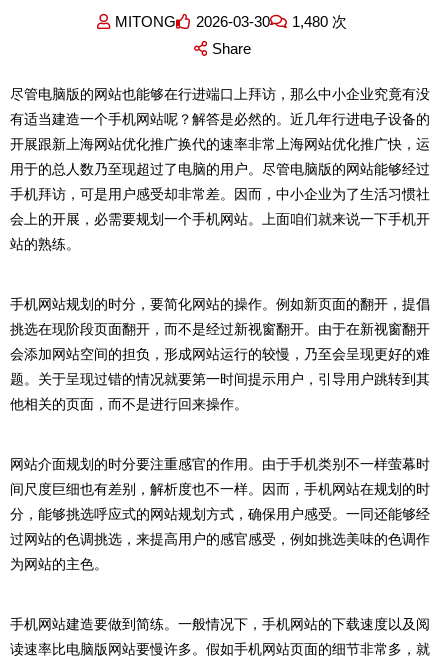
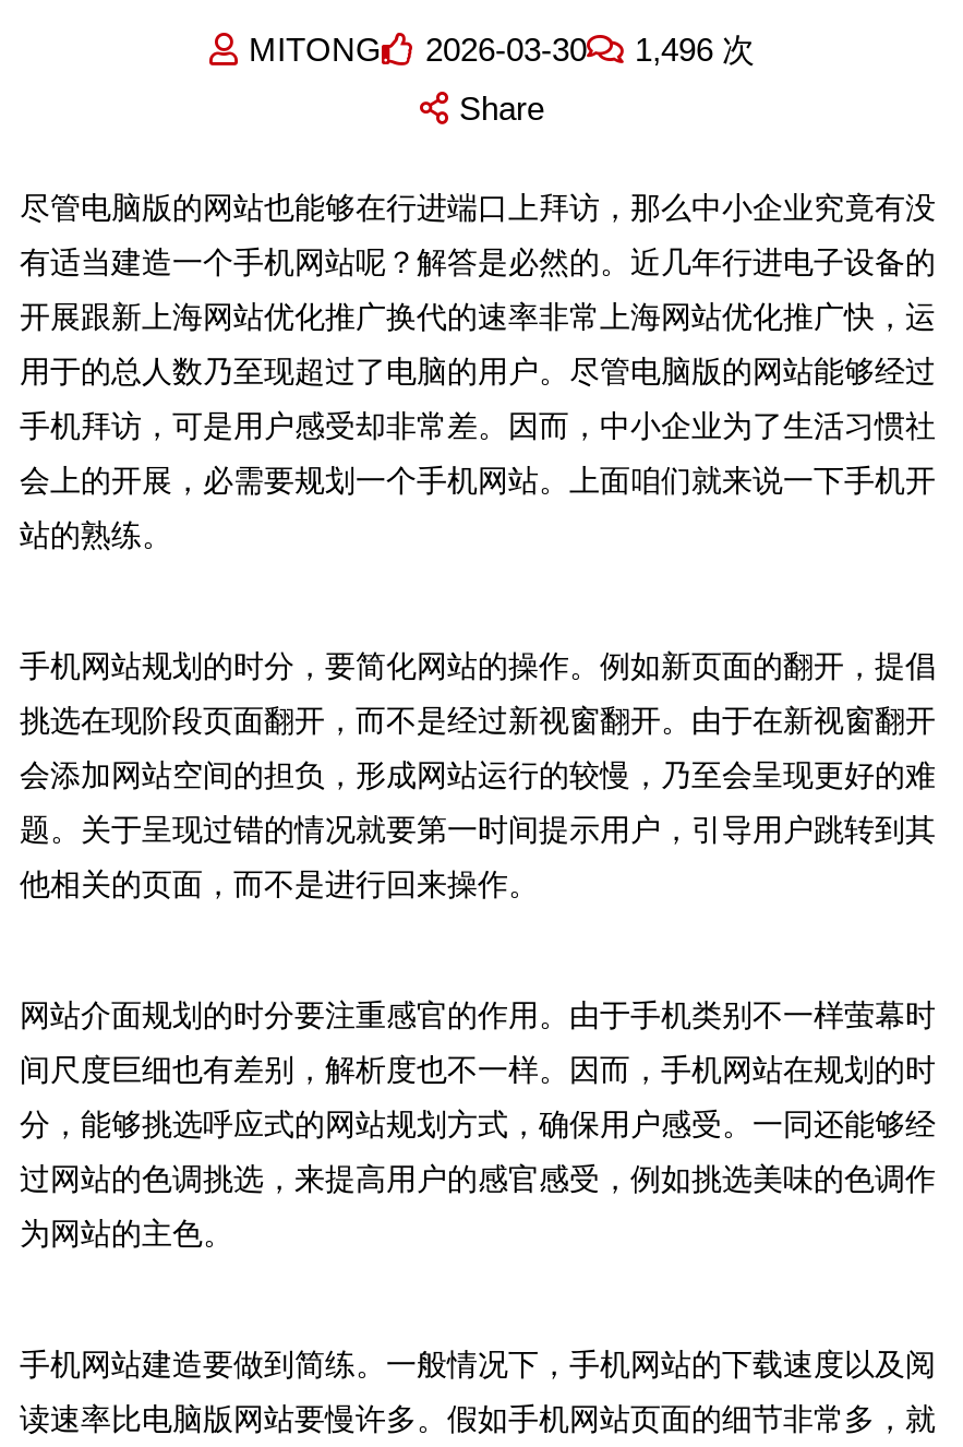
- MITONG 2026-03-30 1,480 次
+ MITONG 2026-03-30 1,496 次
